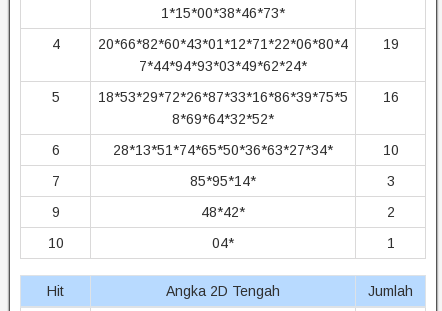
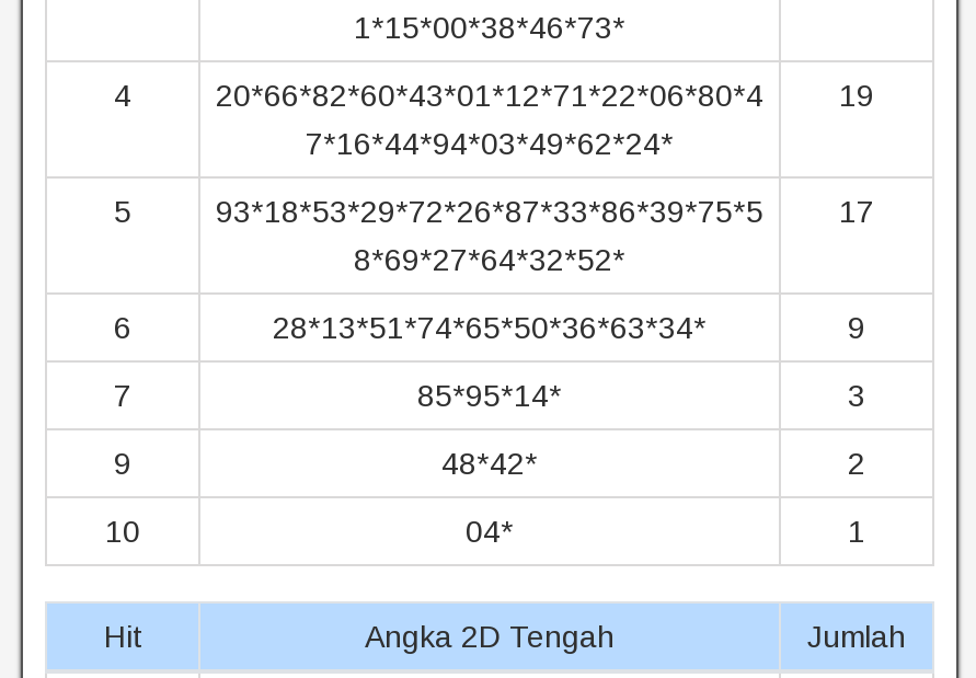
- 7*44*94*93*03*49*62*24*
+ 7*16*44*94*03*49*62*24*

- 18*53*29*72*26*87*33*16*86*39*75*5
+ 93*18*53*29*72*26*87*33*86*39*75*5

- 16
+ 17

- 8*69*64*32*52*
+ 8*69*27*64*32*52*

- 28*13*51*74*65*50*36*63*27*34*
+ 28*13*51*74*65*50*36*63*34*

- 10
+ 9
